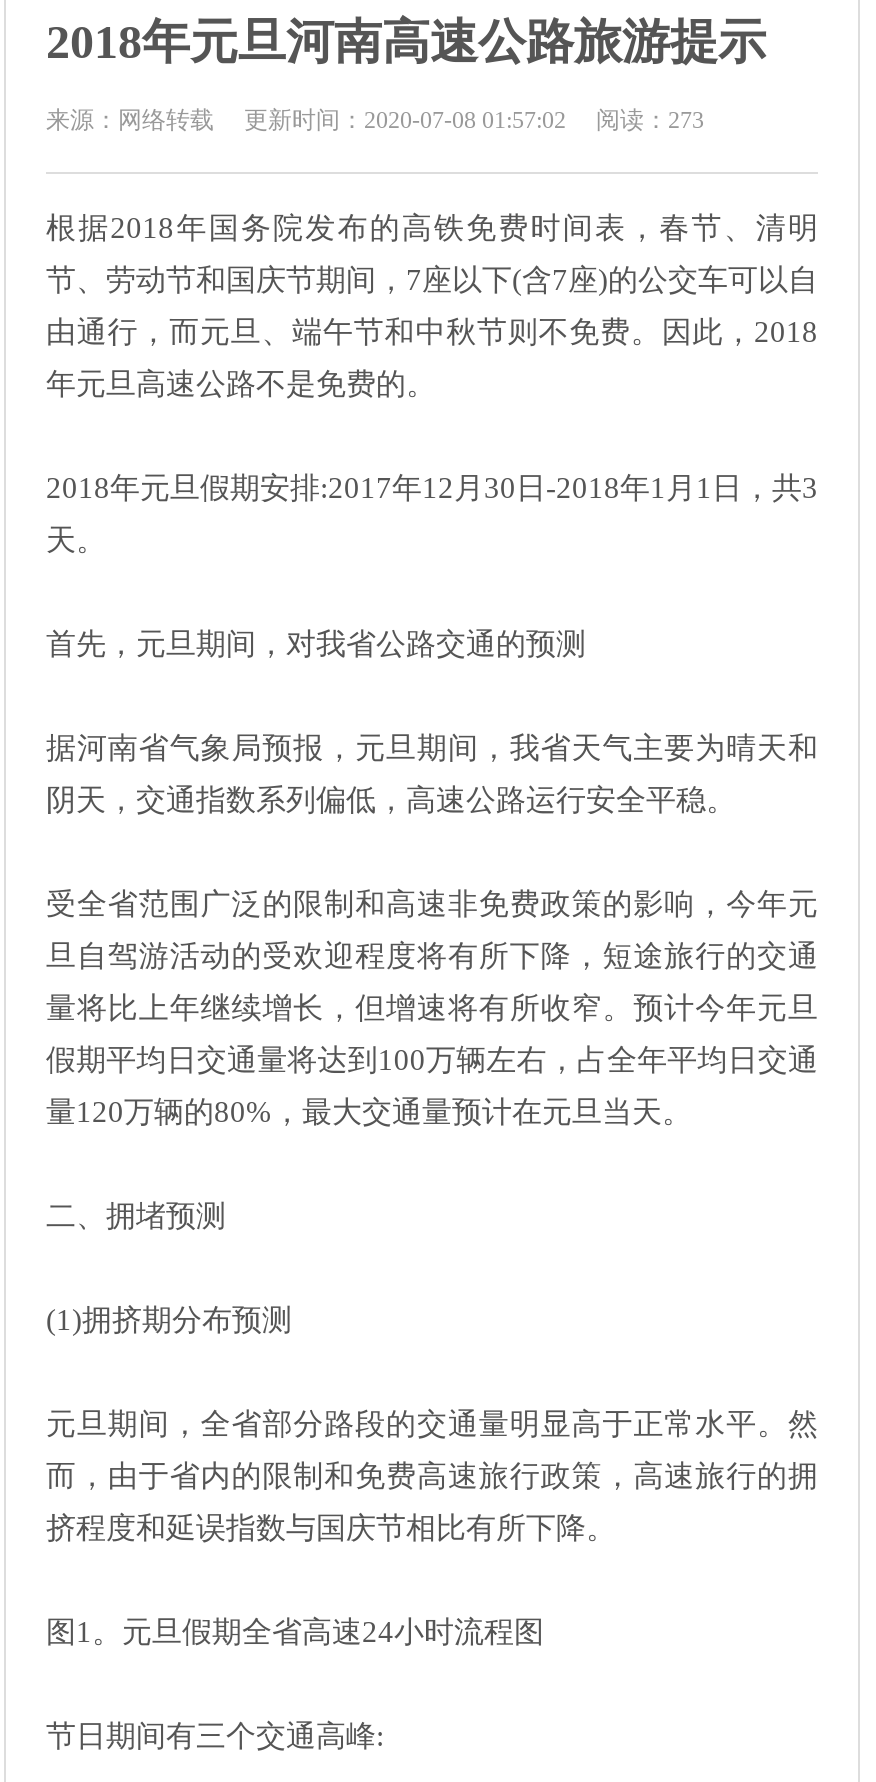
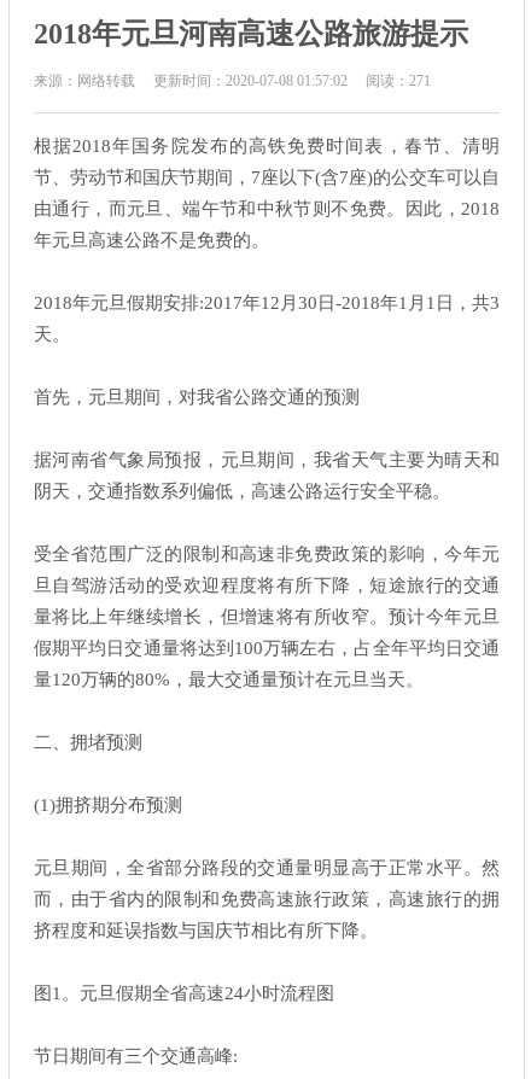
- 来源：网络转载 更新时间：2020-07-08 01:57:02 阅读：273
+ 来源：网络转载 更新时间：2020-07-08 01:57:02 阅读：271
